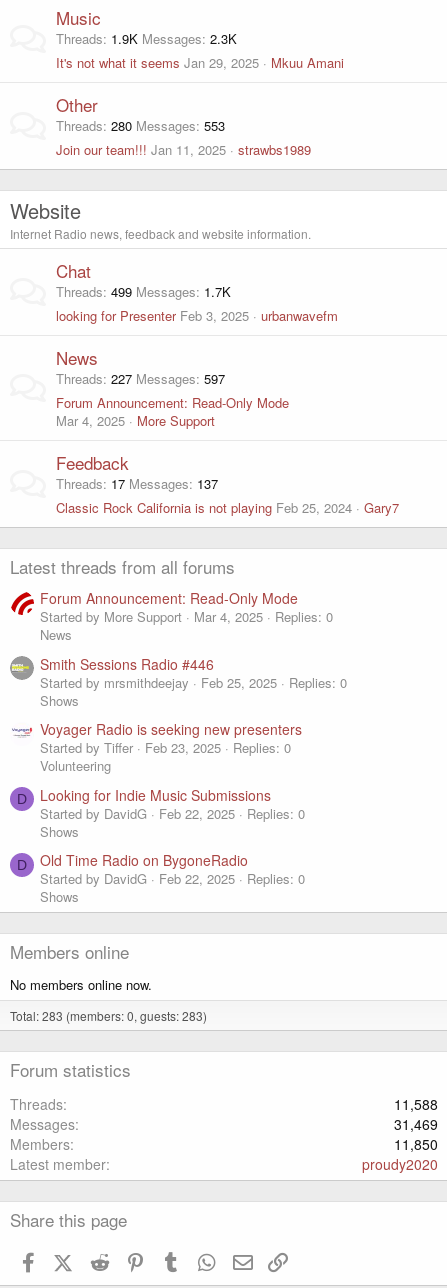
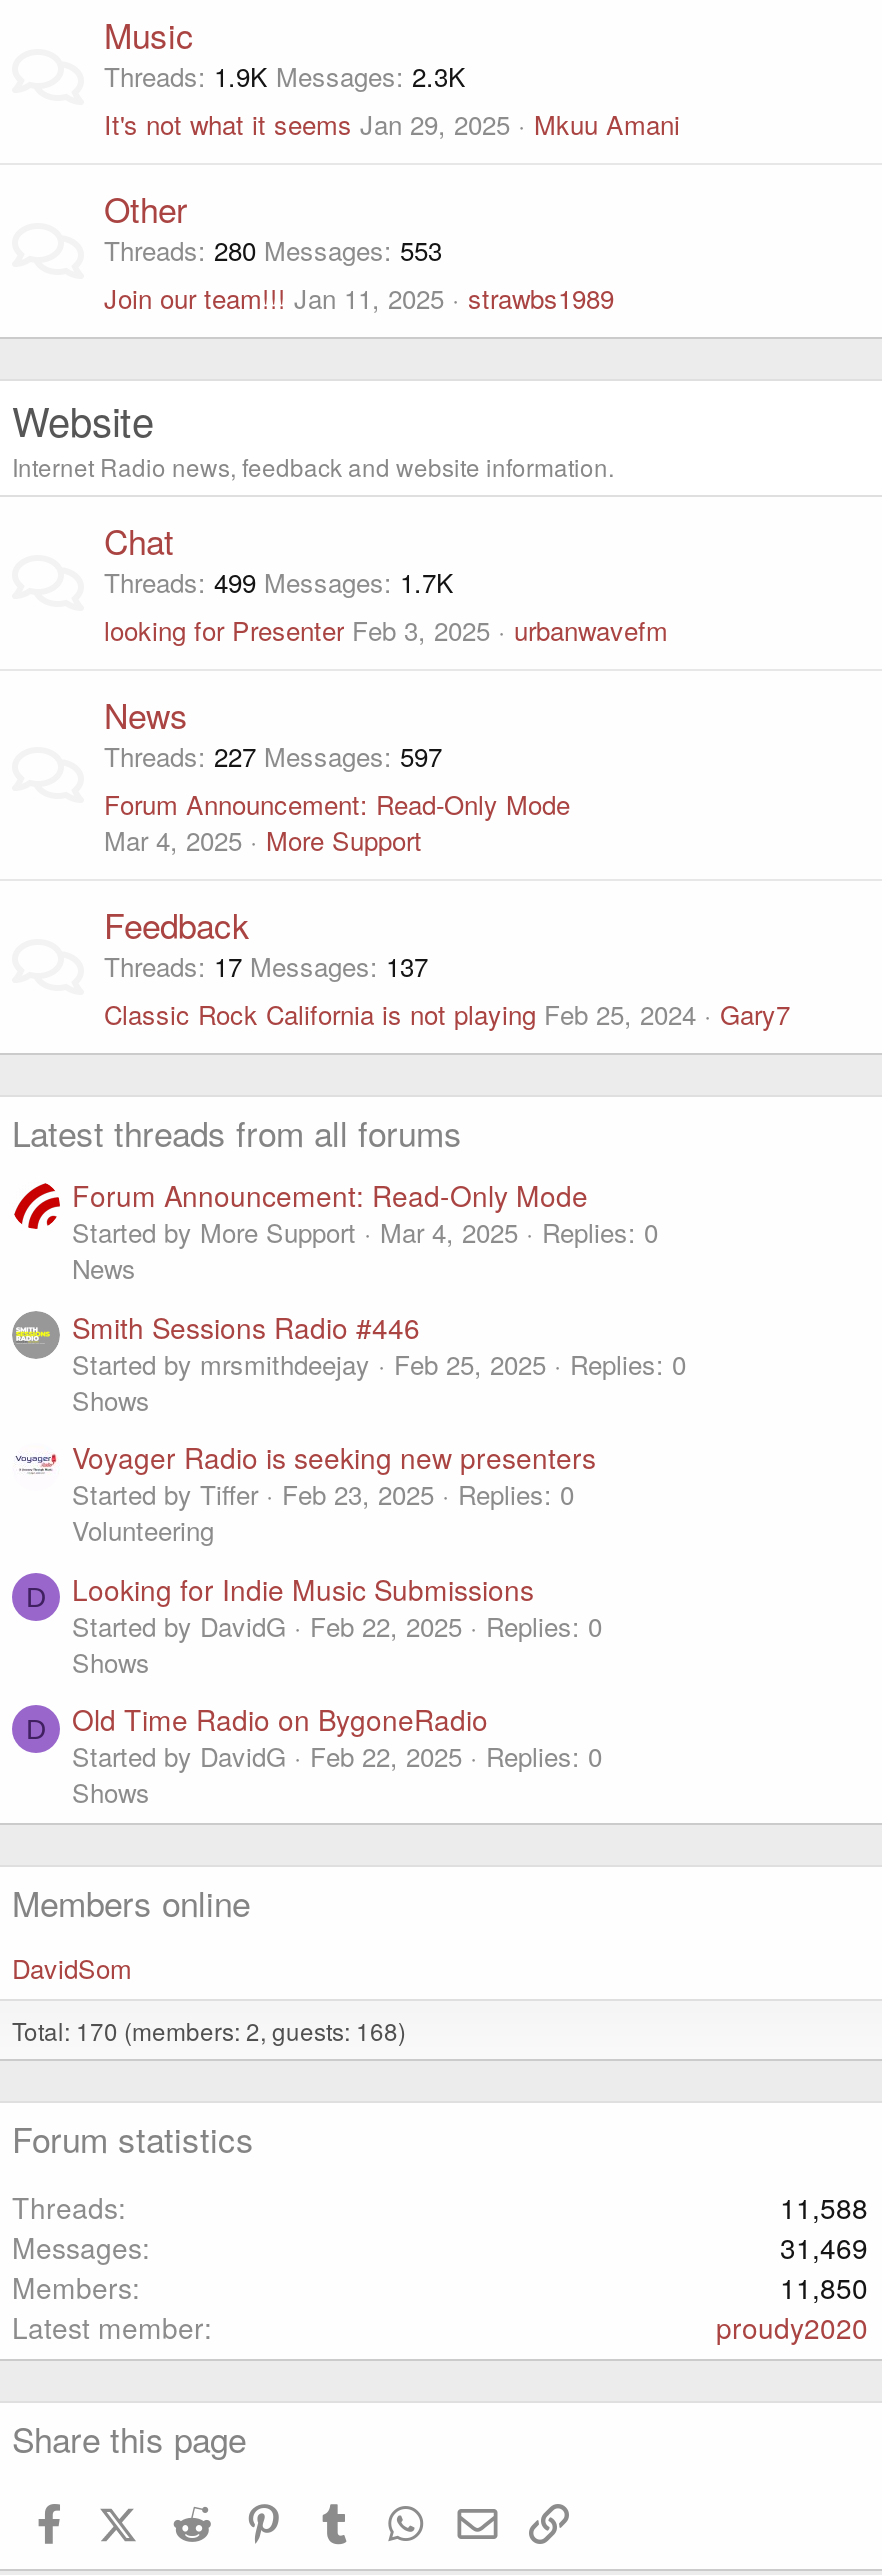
- No members online now.
+ DavidSom

- Total: 283 (members: 0, guests: 283)
+ Total: 170 (members: 2, guests: 168)
